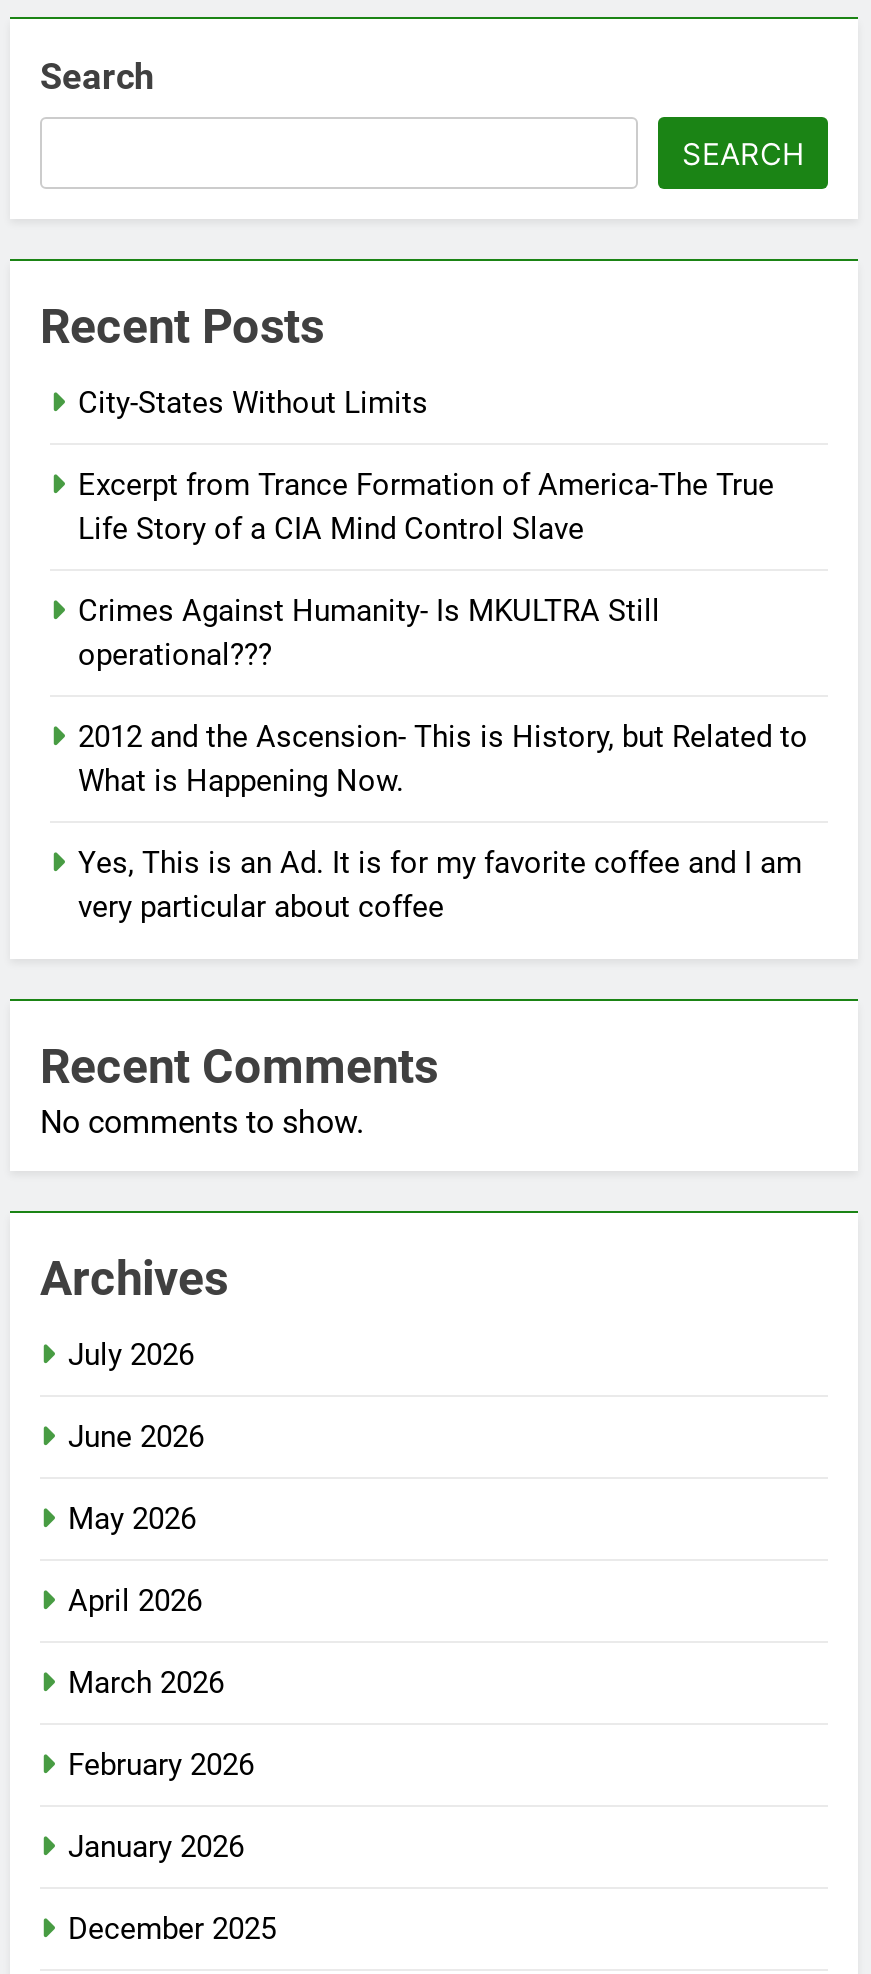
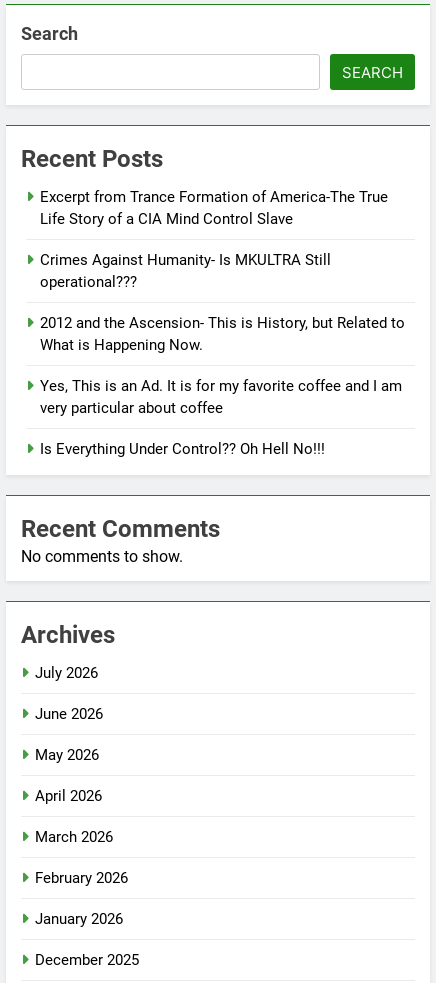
- City-States Without Limits

moved up: Excerpt from Trance Formation of America-The True | Life Story of a CIA Mind Control Slave | Crimes Against Humanity- Is MKULTRA Still | operational??? | 2012 and the Ascension- This is History, but Related to | What is Happening Now. | Yes, This is an Ad. It is for my favorite coffee and I am | very particular about coffee

+ Is Everything Under Control?? Oh Hell No!!!
